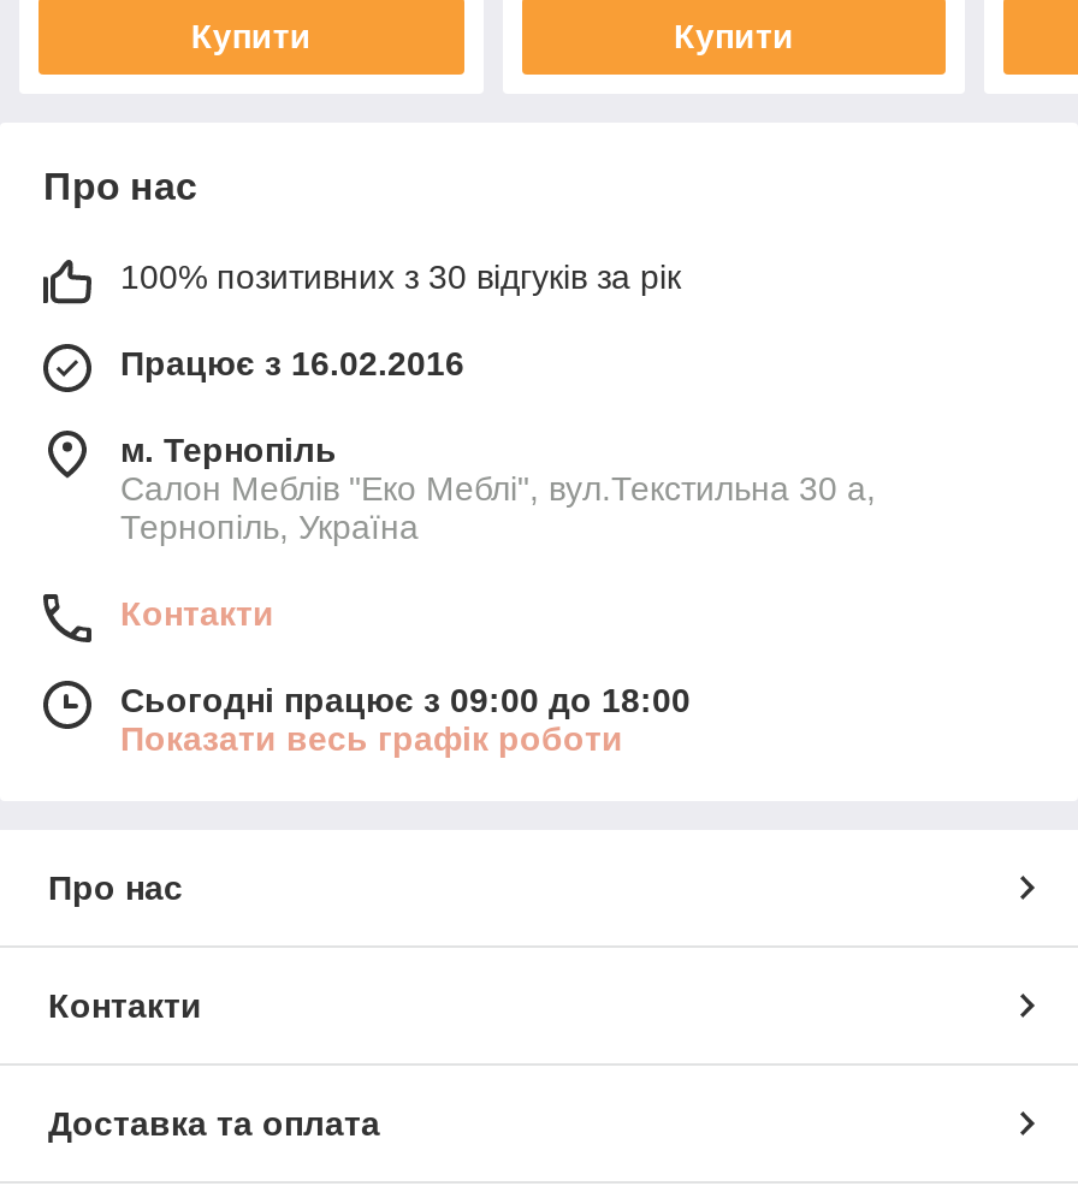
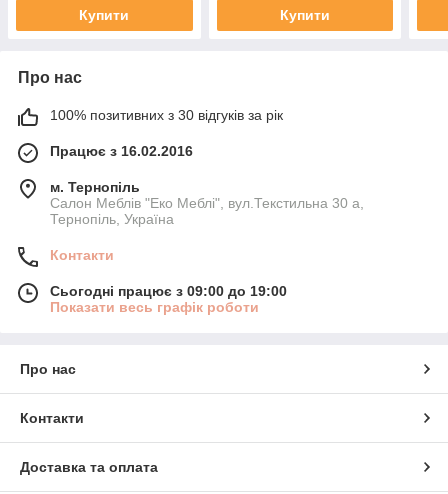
- Сьогодні працює з 09:00 до 18:00
+ Сьогодні працює з 09:00 до 19:00
